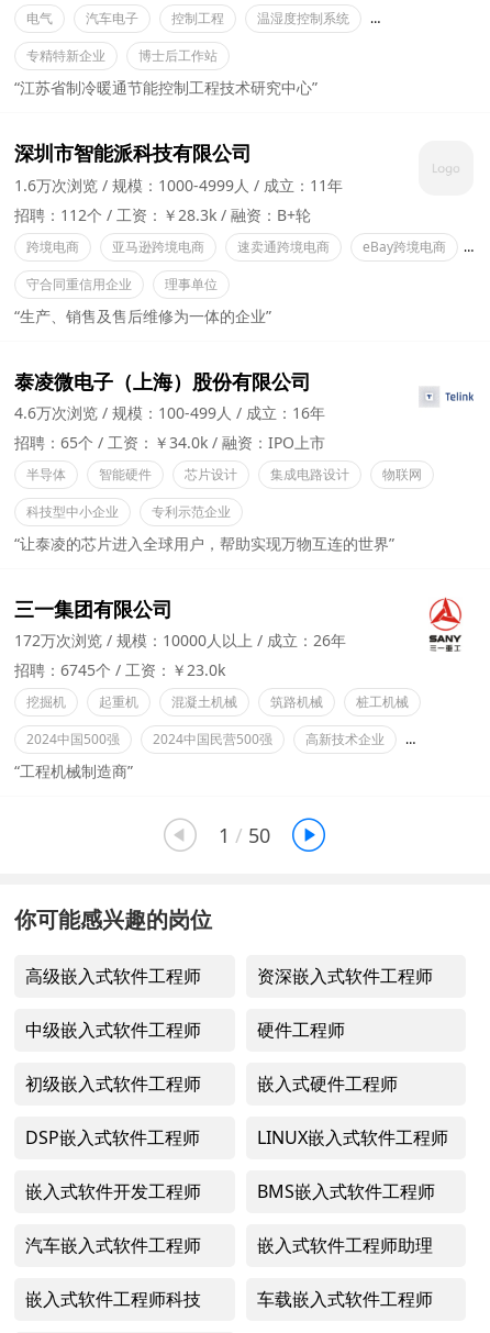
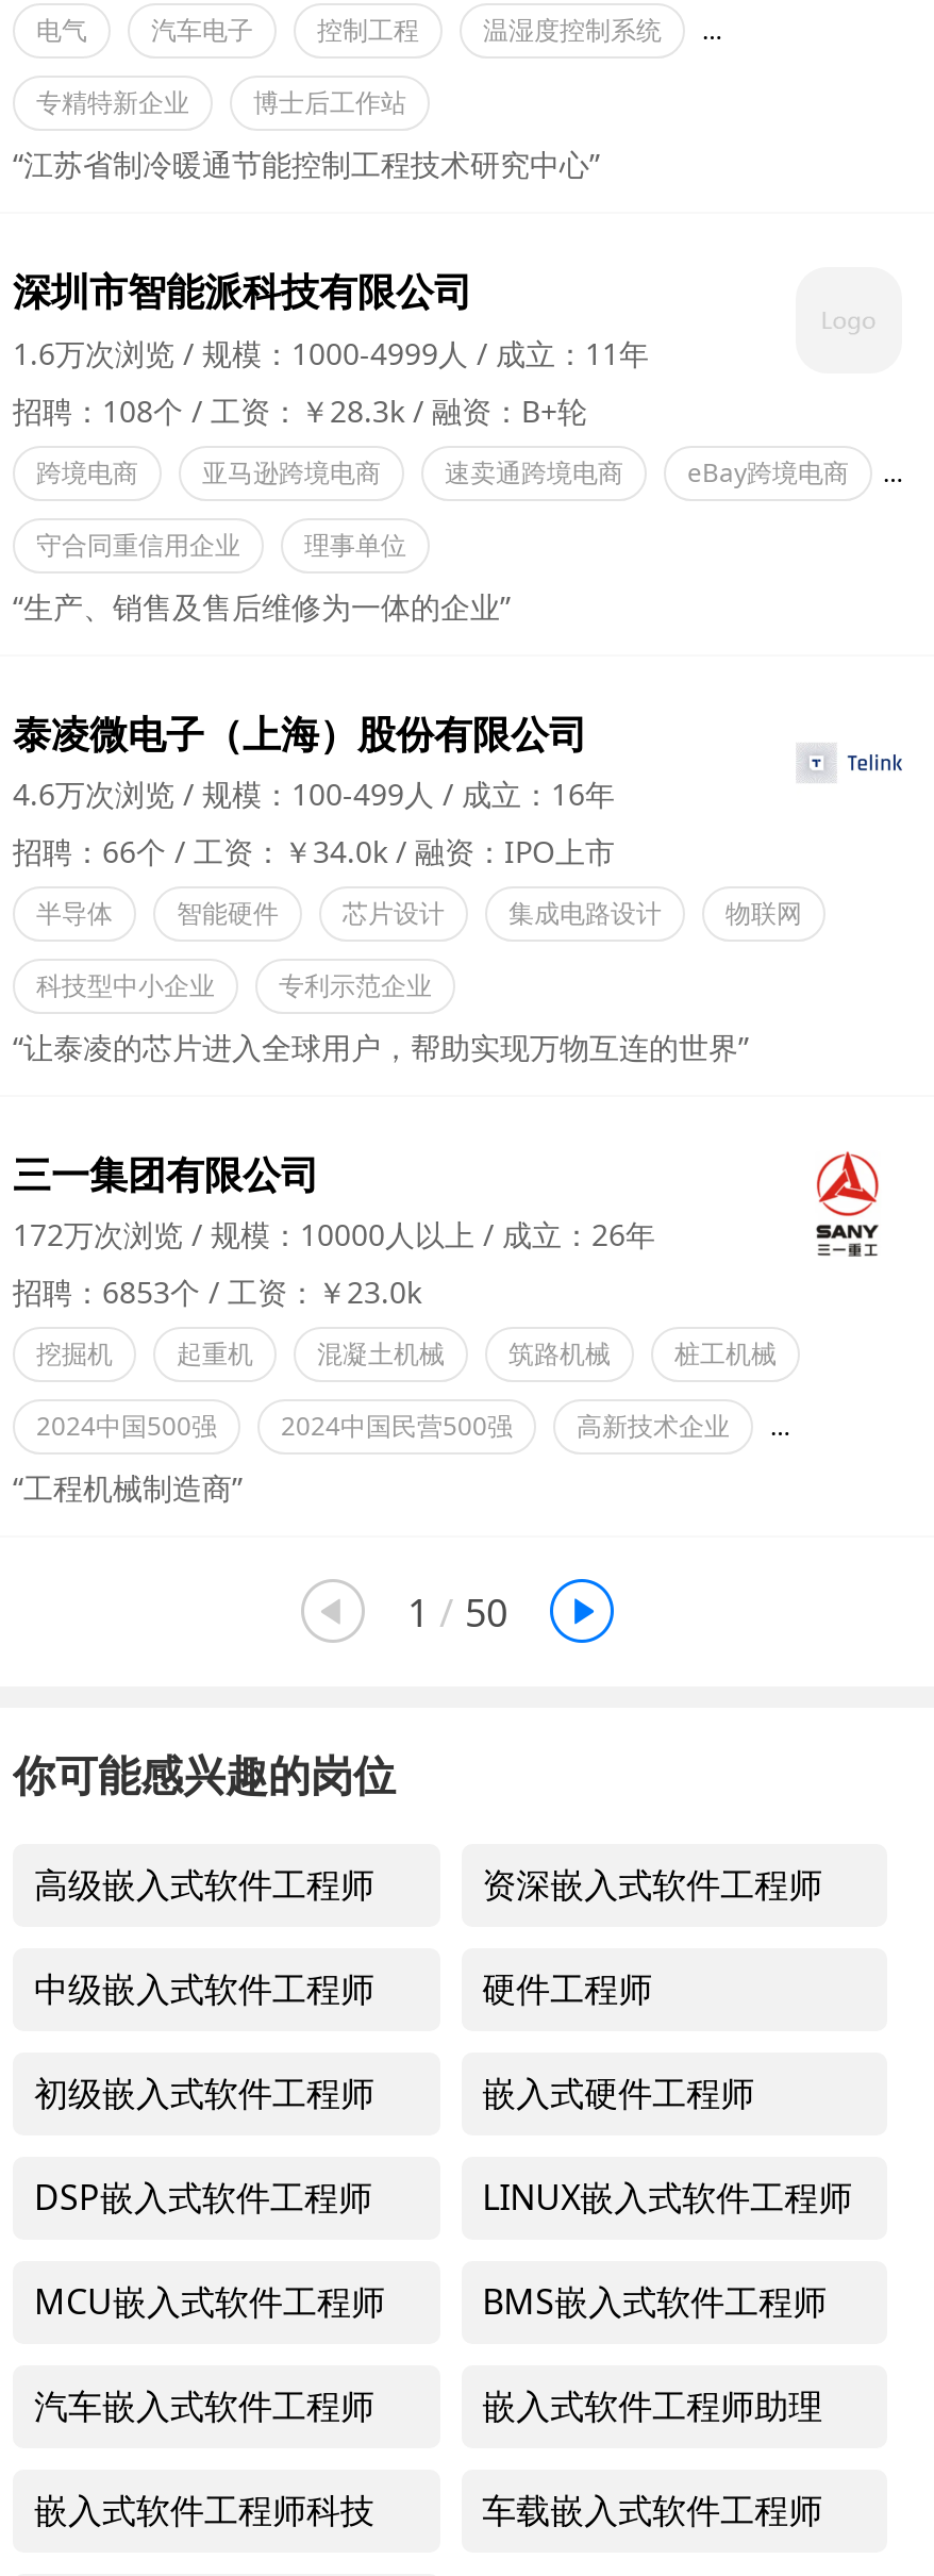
- 招聘：112个 工资：￥28.3k 融资：B+轮
+ 招聘：108个 工资：￥28.3k 融资：B+轮

- 招聘：65个 工资：￥34.0k 融资：IPO上市
+ 招聘：66个 工资：￥34.0k 融资：IPO上市

- 招聘：6745个 工资：￥23.0k
+ 招聘：6853个 工资：￥23.0k

- 嵌入式软件开发工程师
+ MCU嵌入式软件工程师
